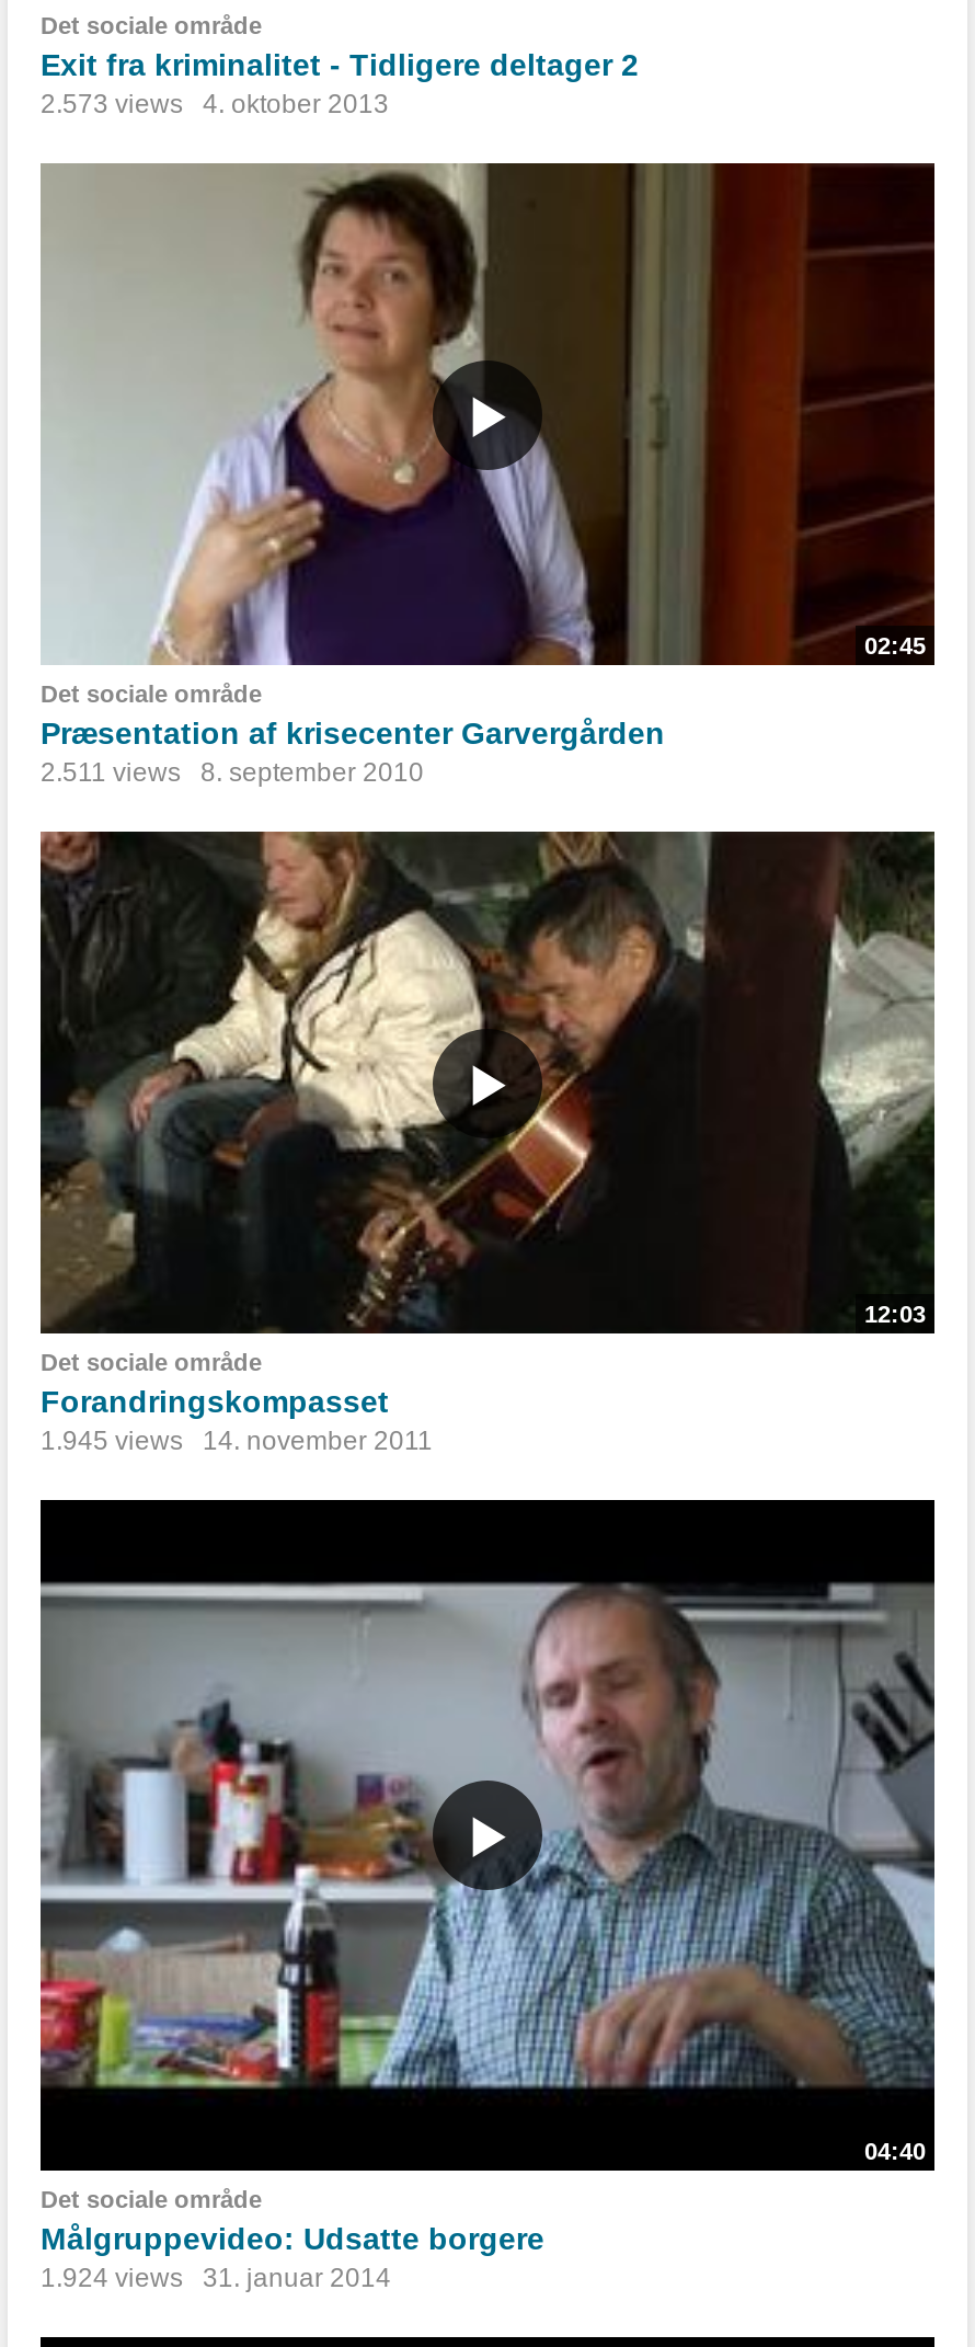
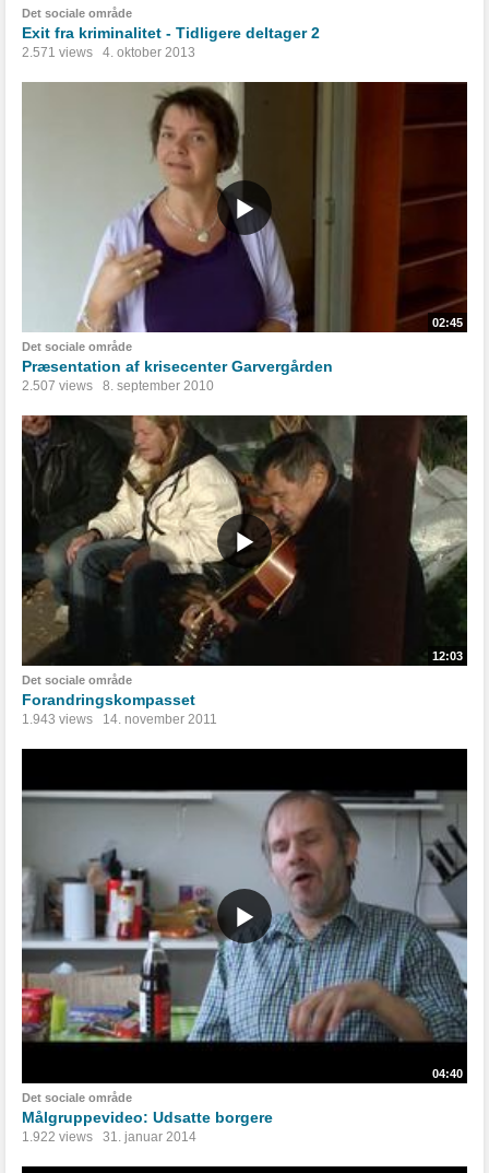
- 2.573 views 4. oktober 2013
+ 2.571 views 4. oktober 2013

- 2.511 views 8. september 2010
+ 2.507 views 8. september 2010

- 1.945 views 14. november 2011
+ 1.943 views 14. november 2011

- 1.924 views 31. januar 2014
+ 1.922 views 31. januar 2014
